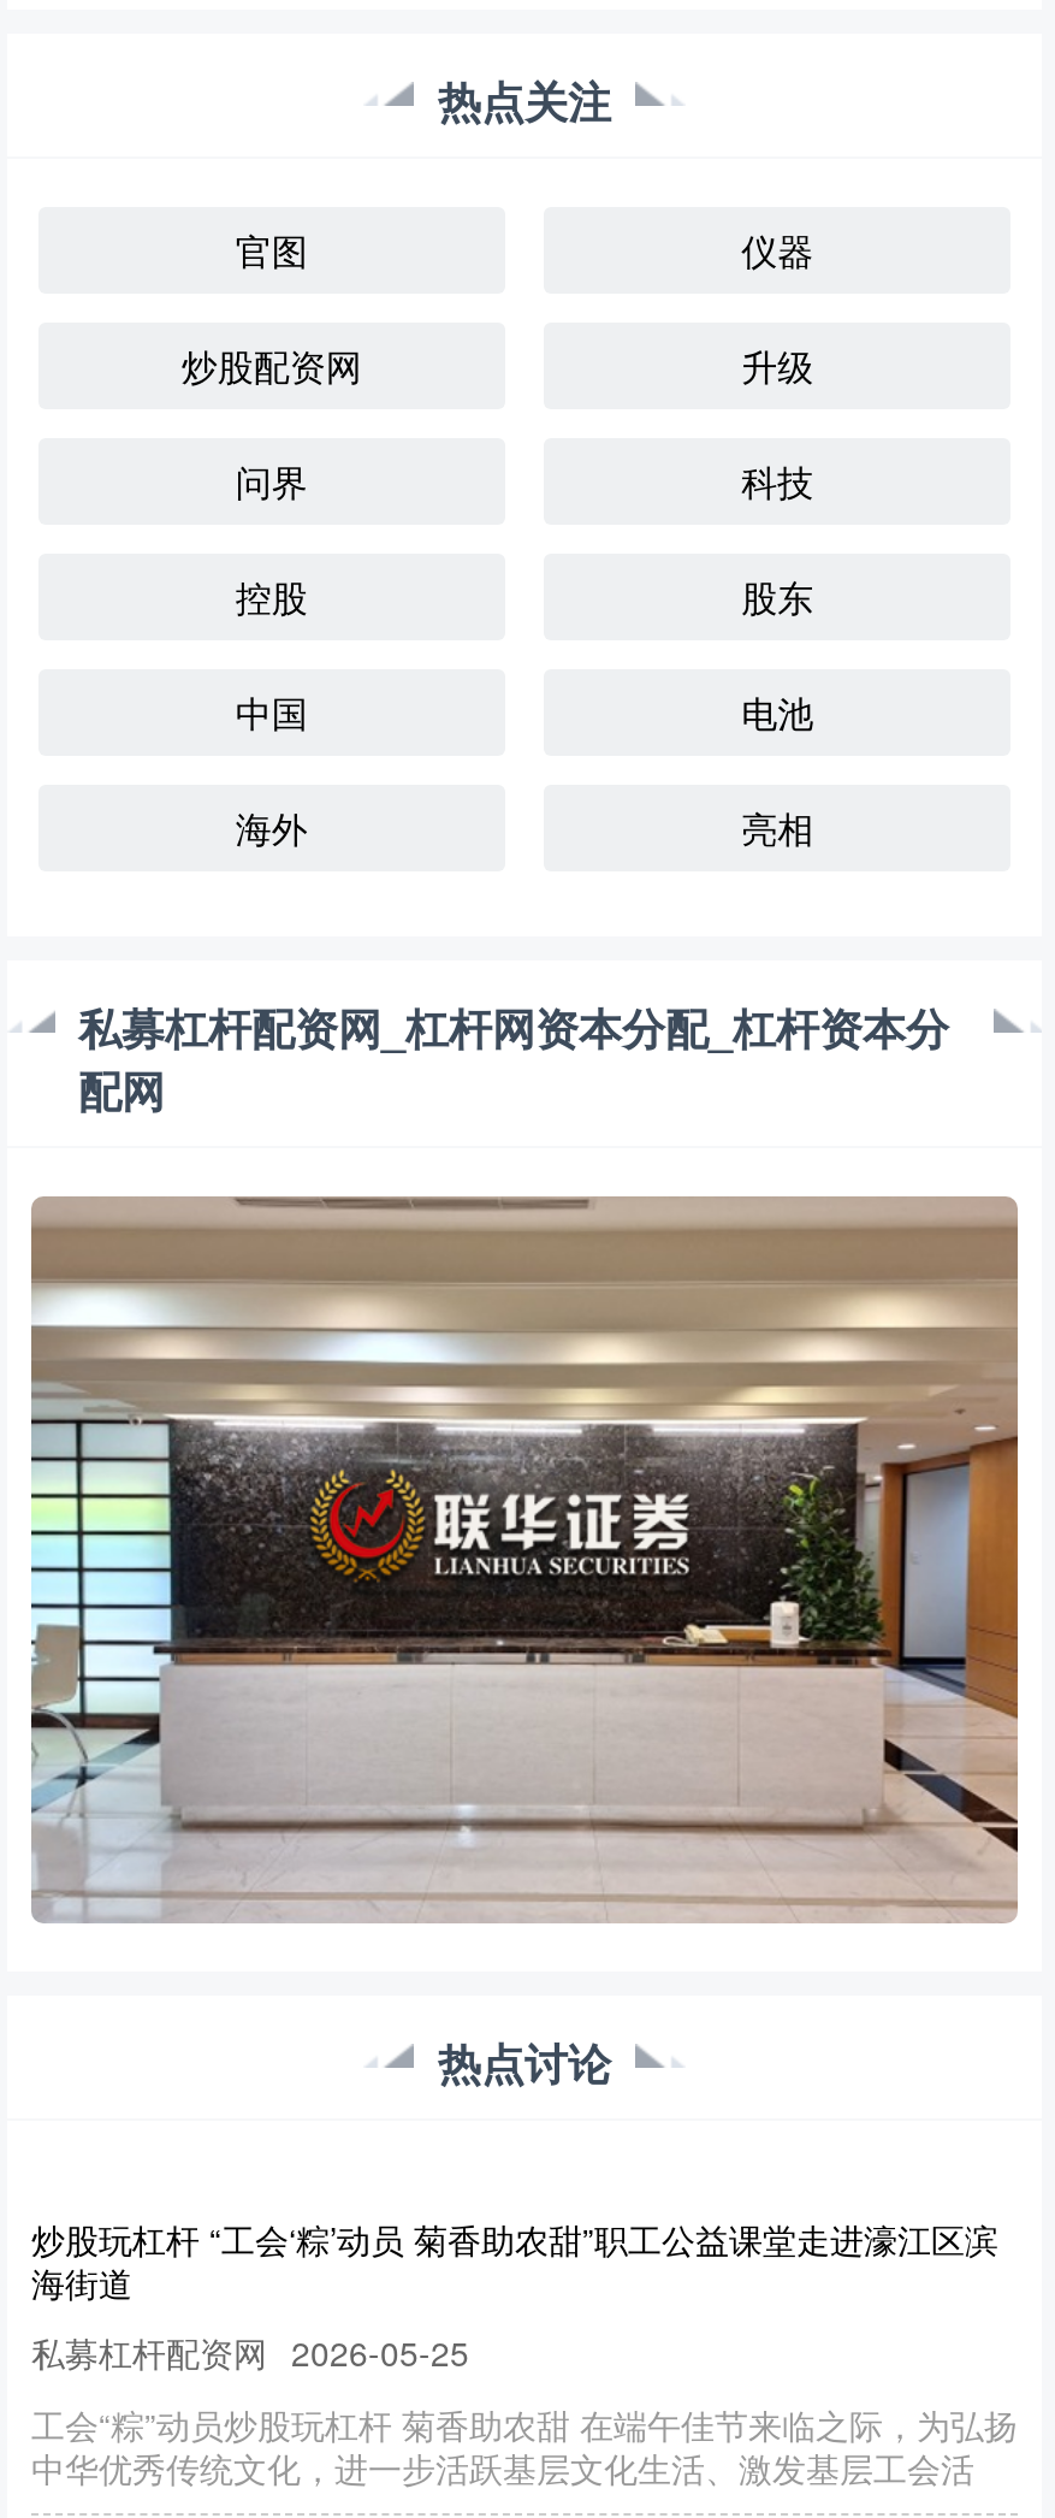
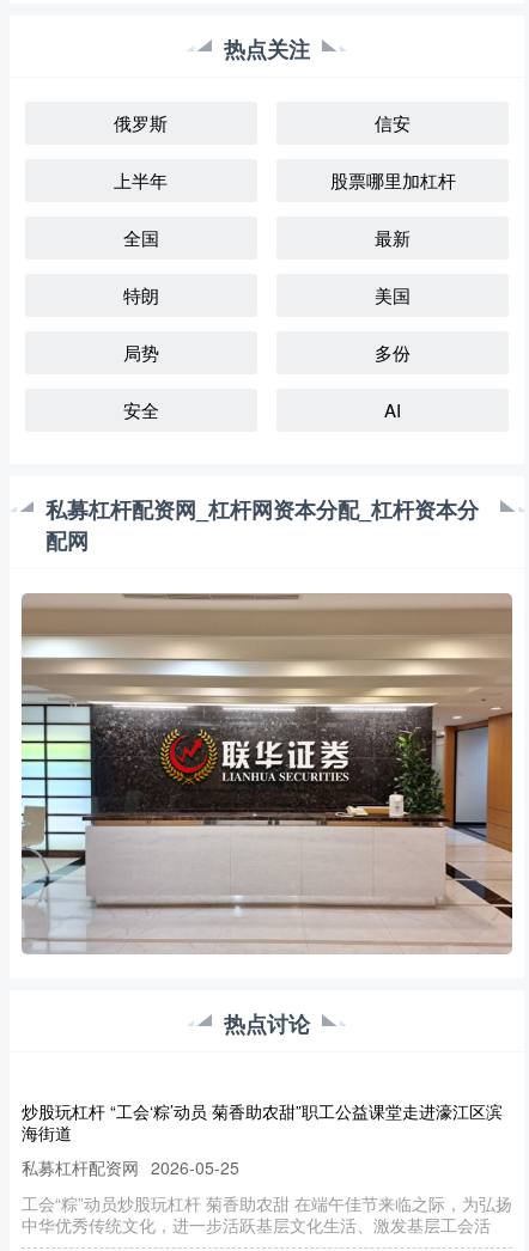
- 官图
- 仪器
+ 俄罗斯
+ 信安

- 炒股配资网
- 升级
+ 上半年
+ 股票哪里加杠杆

- 问界
- 科技
+ 全国
+ 最新

- 控股
- 股东
+ 特朗
+ 美国

- 中国
- 电池
+ 局势
+ 多份

- 海外
- 亮相
+ 安全
+ AI
